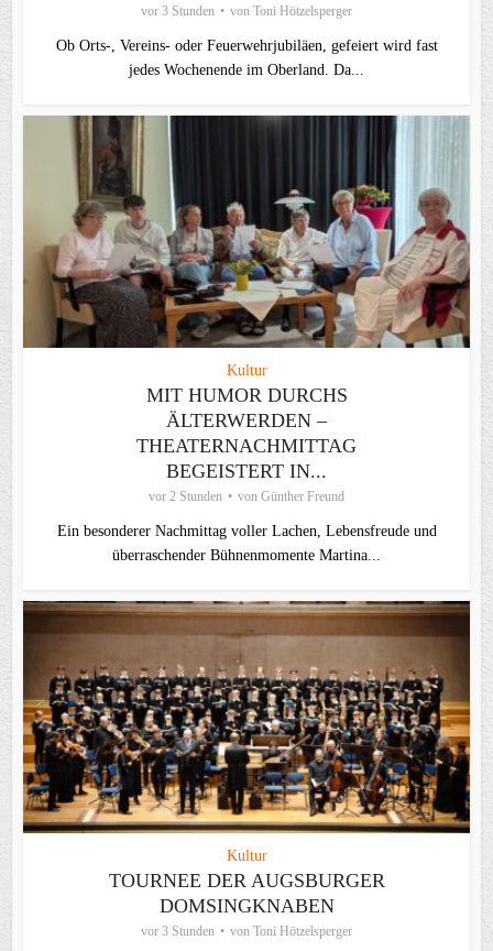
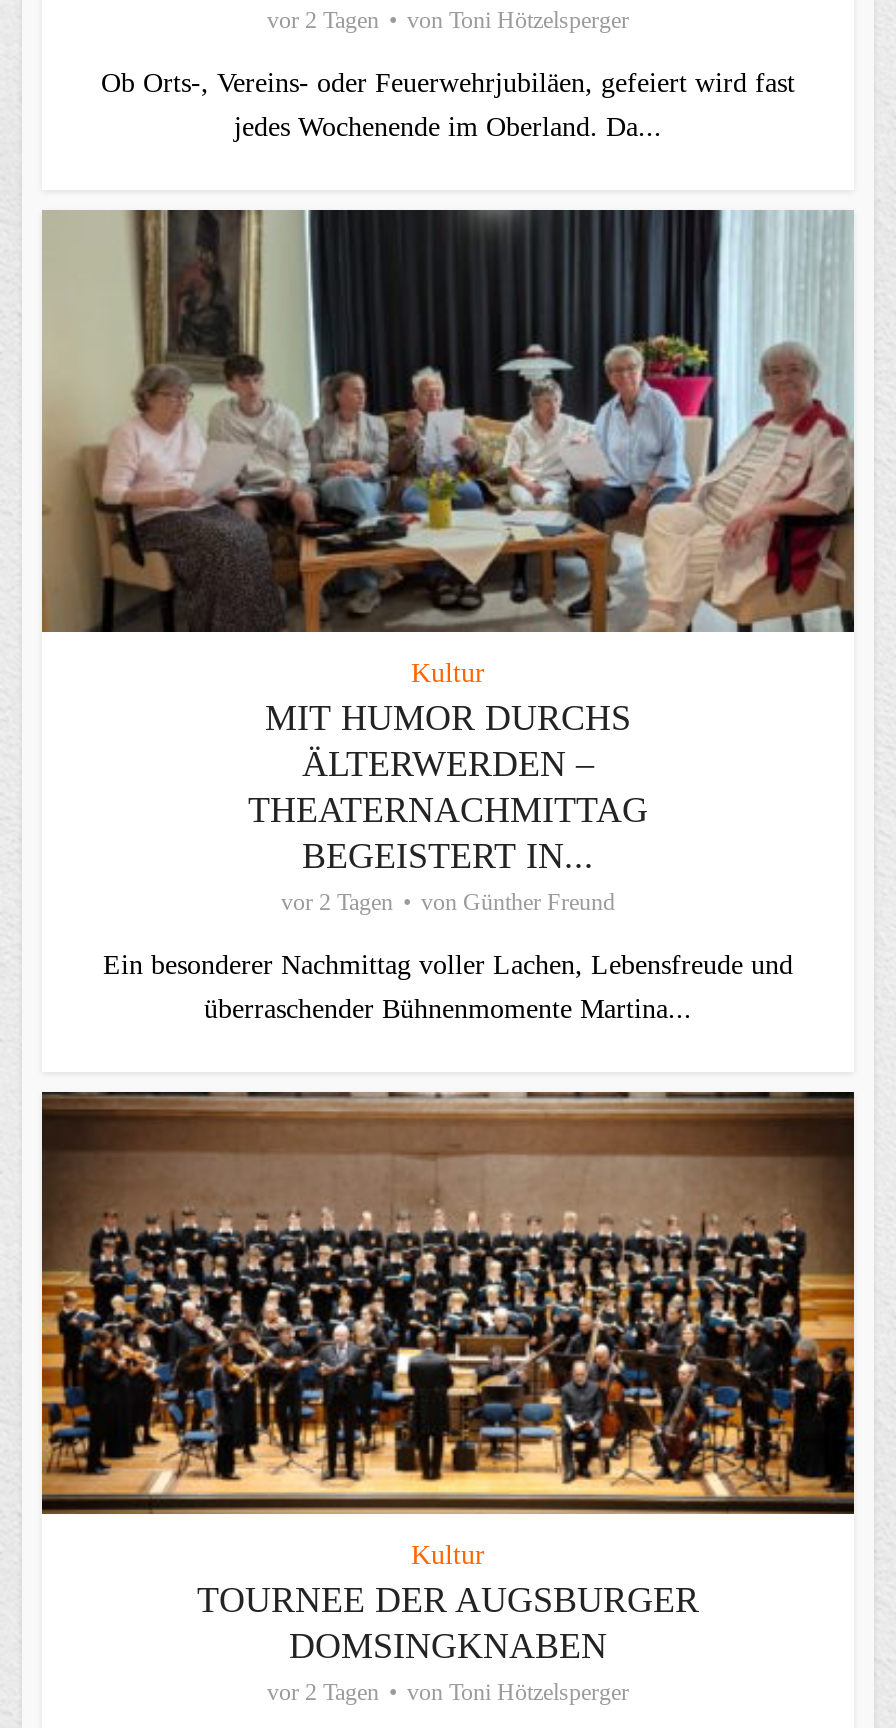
- vor 3 Stunden von Toni Hötzelsperger
+ vor 2 Tagen von Toni Hötzelsperger

- vor 2 Stunden von Günther Freund
+ vor 2 Tagen von Günther Freund

- vor 3 Stunden von Toni Hötzelsperger
+ vor 2 Tagen von Toni Hötzelsperger
